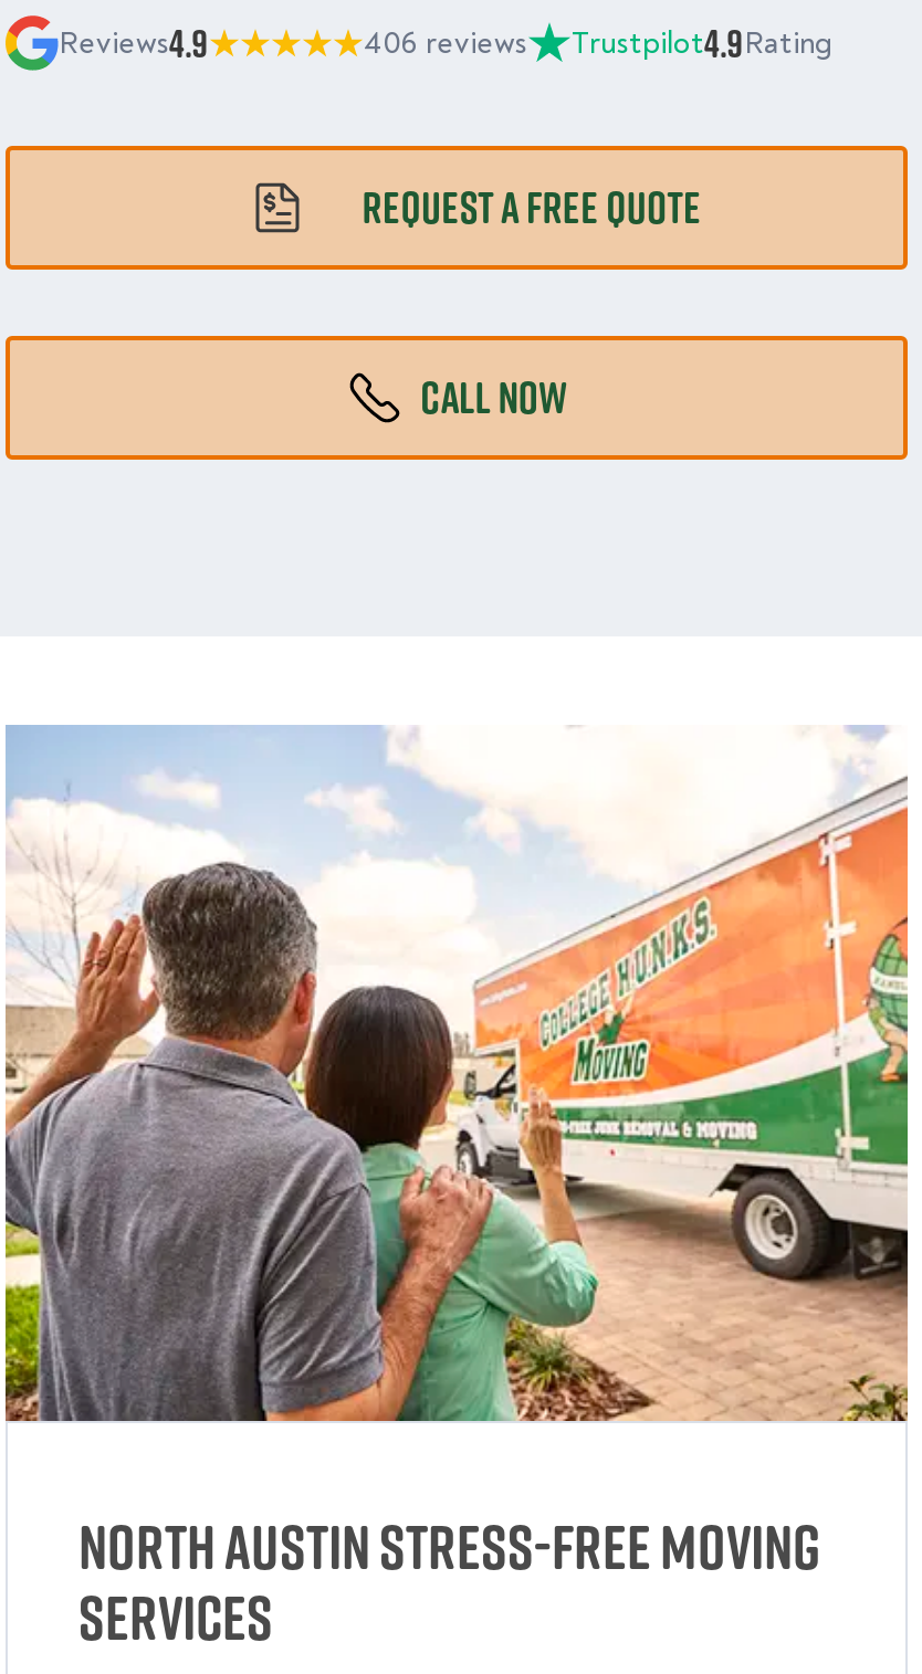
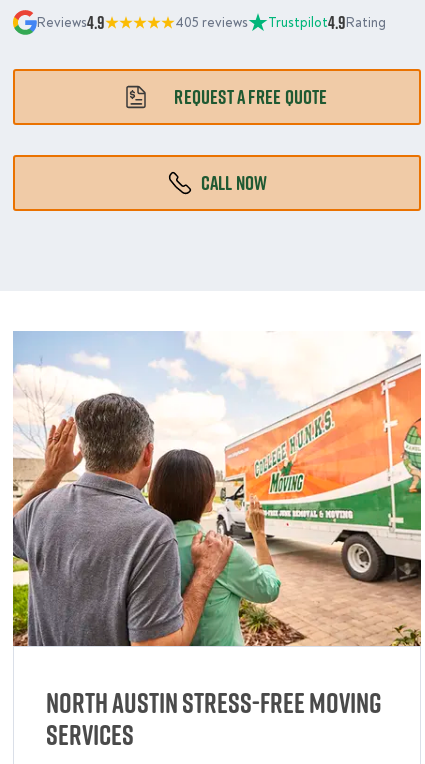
- 406 reviews Trustpilot4.9Rating
+ 405 reviews Trustpilot4.9Rating
